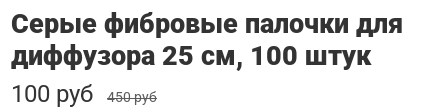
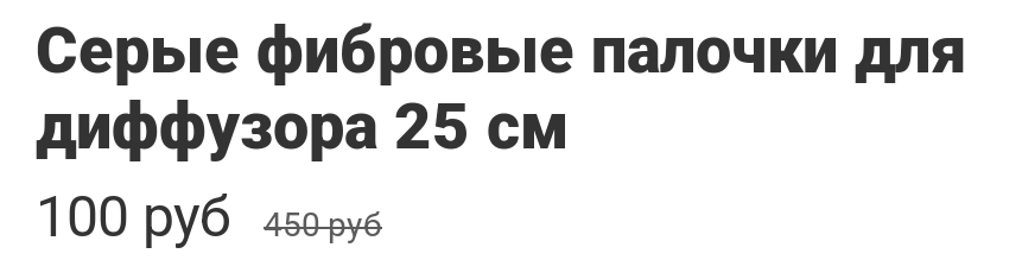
- диффузора 25 см, 100 штук
+ диффузора 25 см
